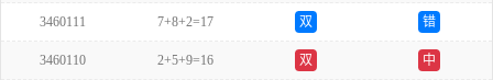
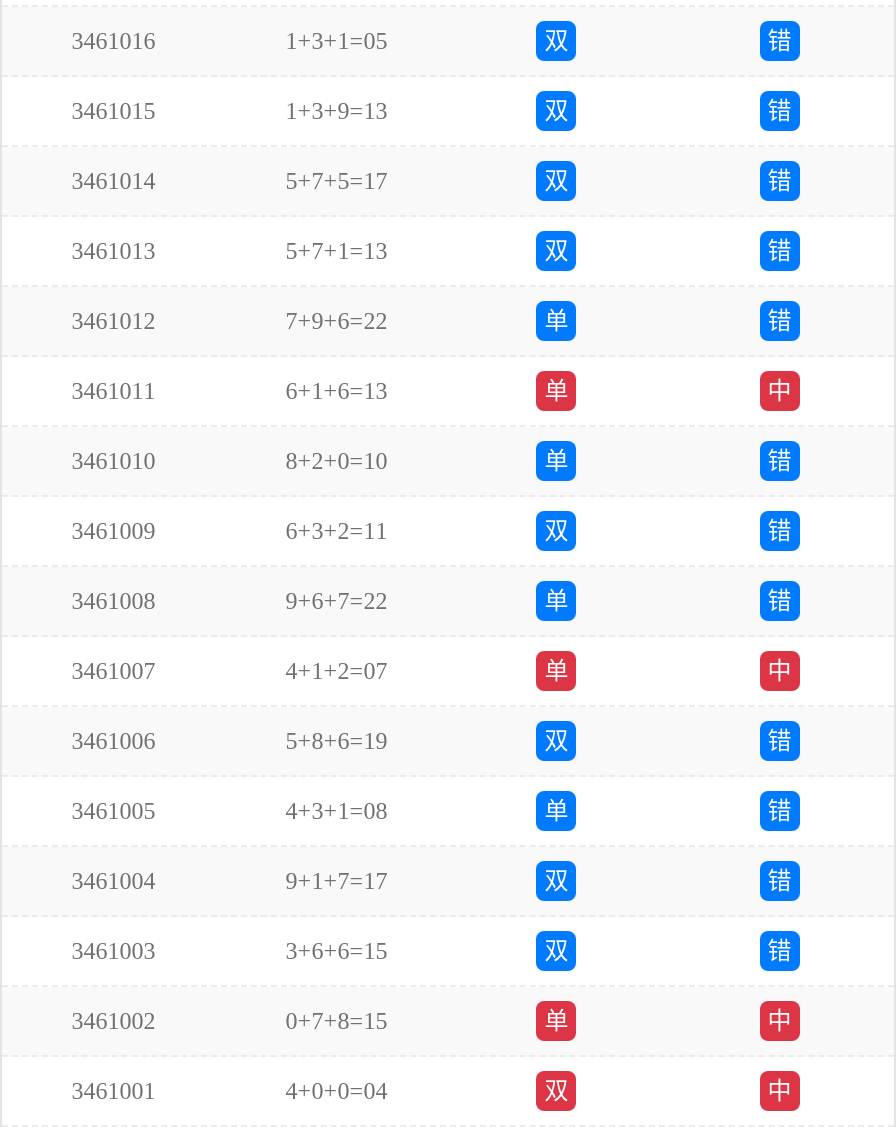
- 3460111
+ 3461016

- 7+8+2=17
+ 1+3+1=05

- 3460110
- 2+5+9=16
+ 3461015
+ 1+3+9=13
+ 双
+ 错
+ 3461014
+ 5+7+5=17
+ 双
+ 错
+ 3461013
+ 5+7+1=13
+ 双
+ 错
+ 3461012
+ 7+9+6=22
+ 单
+ 错
+ 3461011
+ 6+1+6=13
+ 单
+ 中
+ 3461010
+ 8+2+0=10
+ 单
+ 错
+ 3461009
+ 6+3+2=11
+ 双
+ 错
+ 3461008
+ 9+6+7=22
+ 单
+ 错
+ 3461007
+ 4+1+2=07
+ 单
+ 中
+ 3461006
+ 5+8+6=19
+ 双
+ 错
+ 3461005
+ 4+3+1=08
+ 单
+ 错
+ 3461004
+ 9+1+7=17
+ 双
+ 错
+ 3461003
+ 3+6+6=15
+ 双
+ 错
+ 3461002
+ 0+7+8=15
+ 单
+ 中
+ 3461001
+ 4+0+0=04
